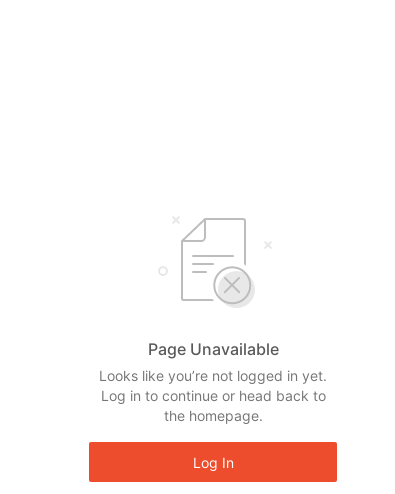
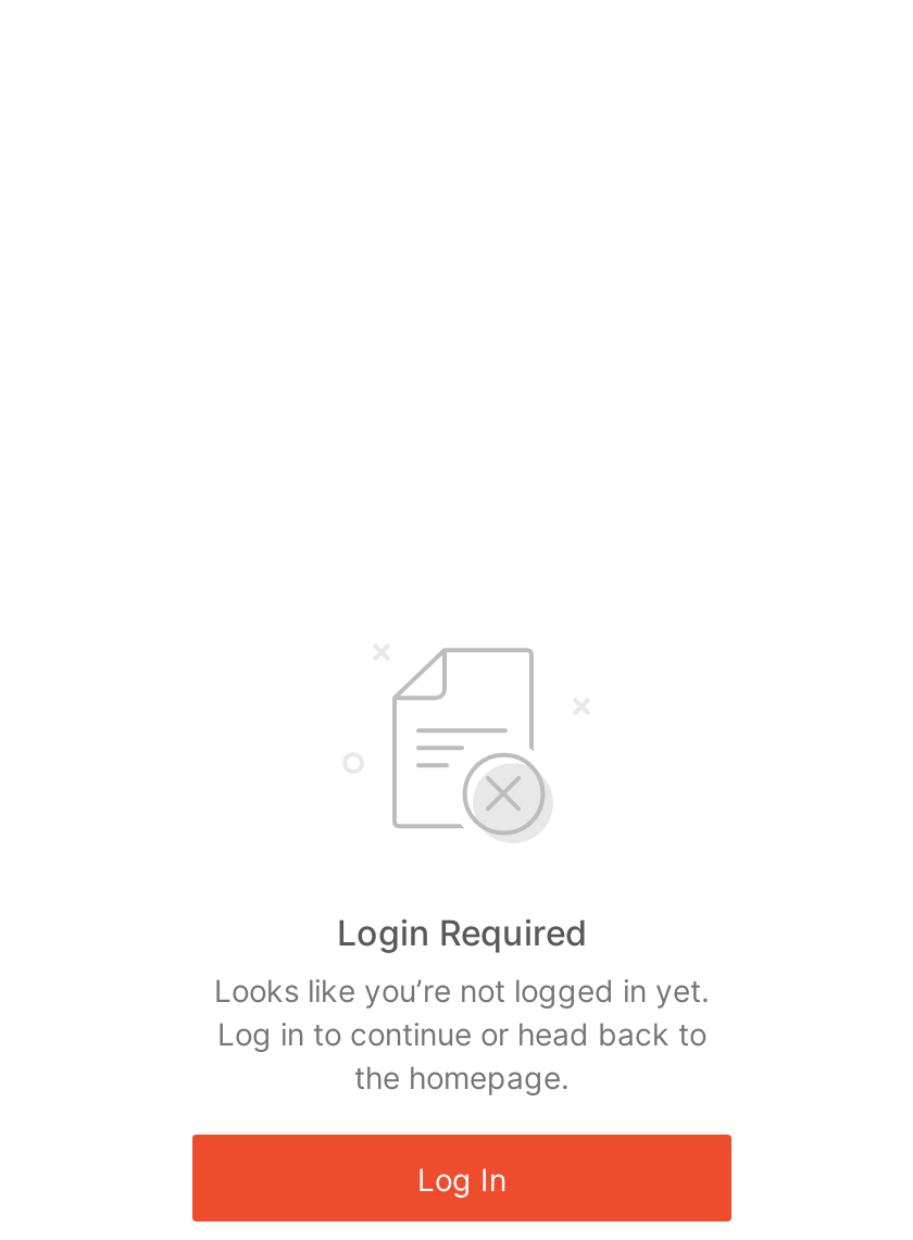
- Page Unavailable
+ Login Required
